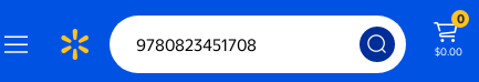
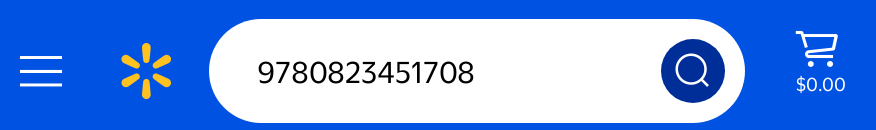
- 0
